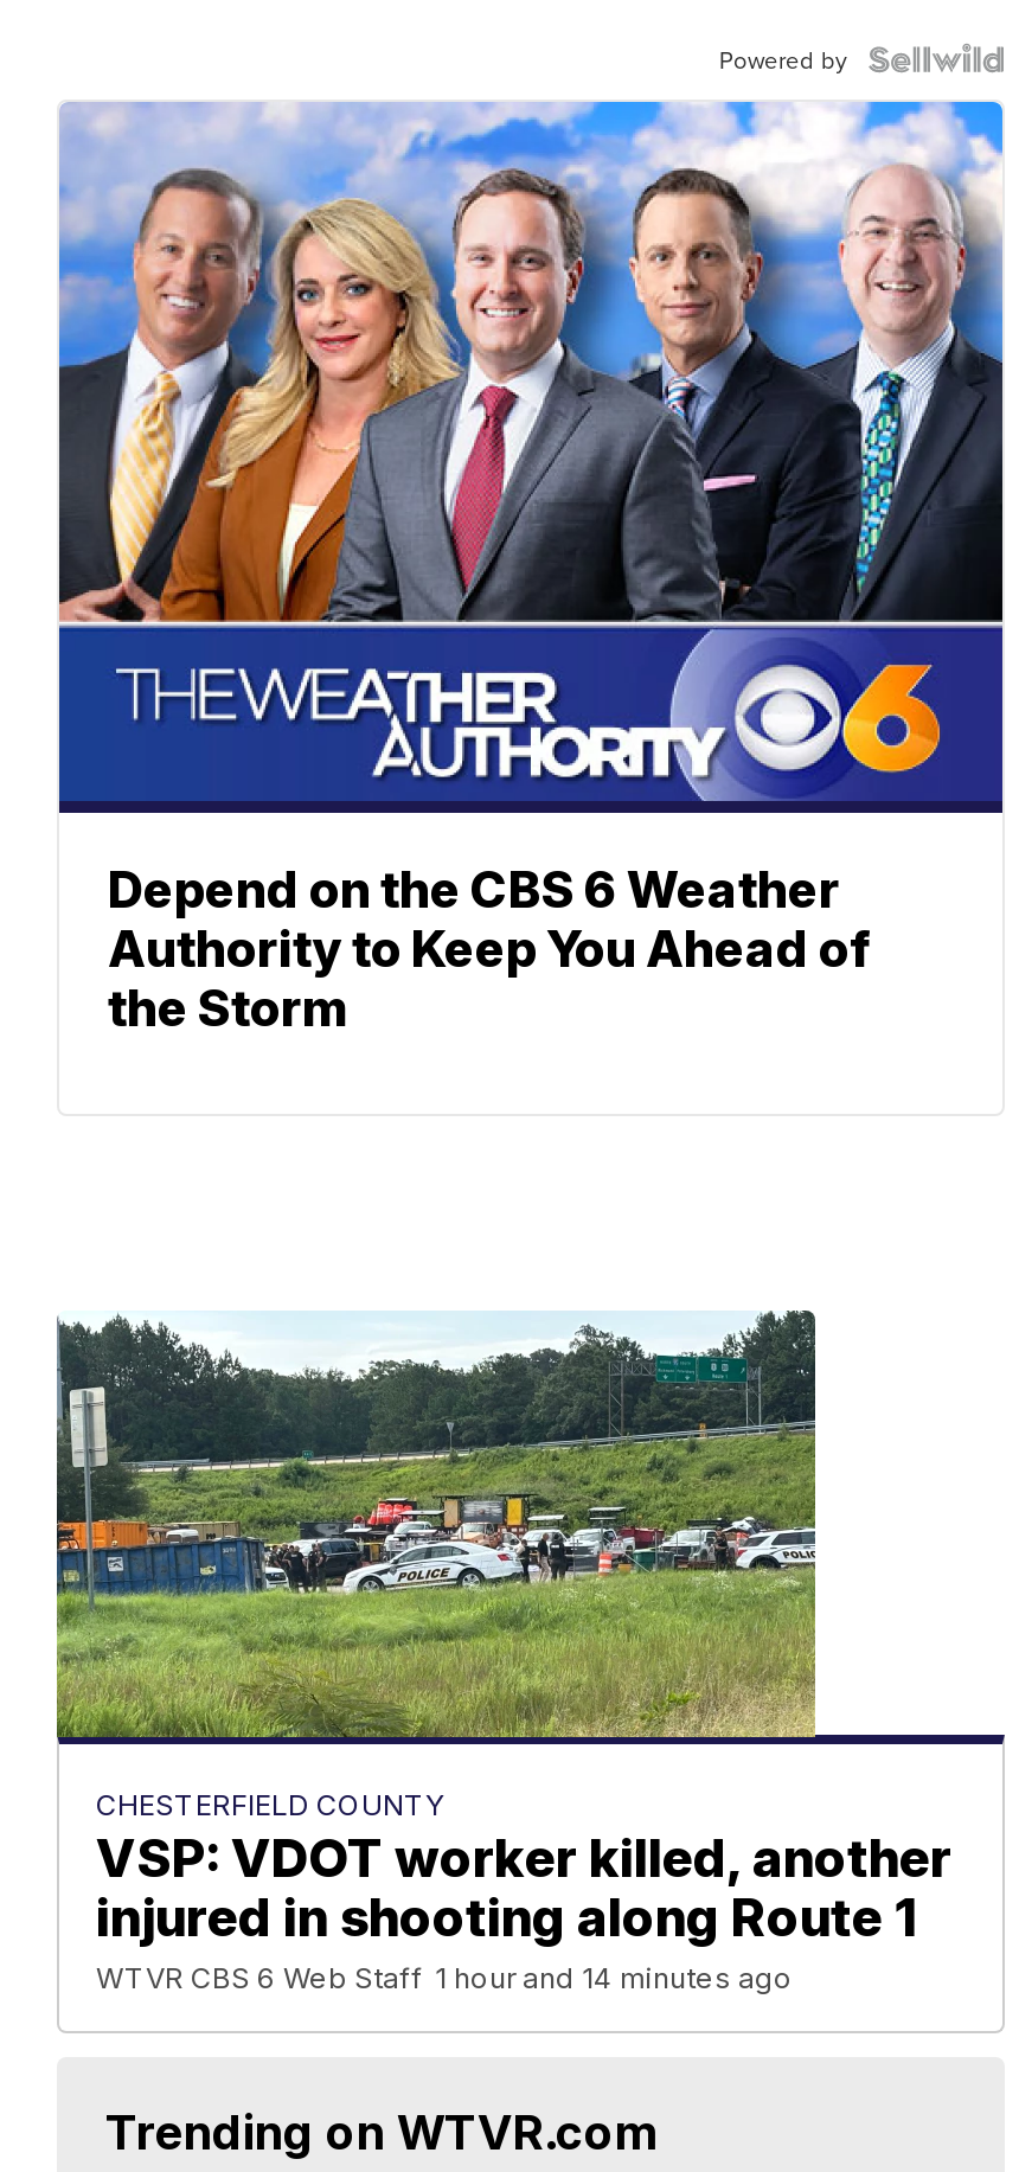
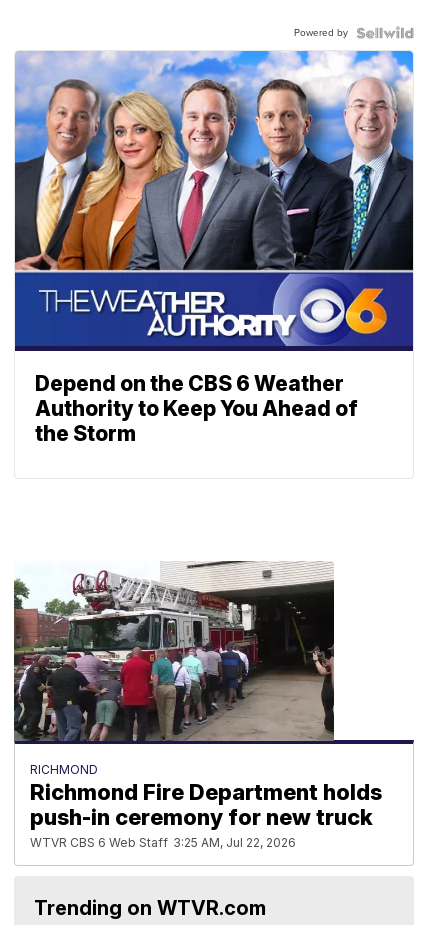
- [image]
- CHESTERFIELD COUNTY
- VSP: VDOT worker killed, another
- injured in shooting along Route 1
- WTVR CBS 6 Web Staff 1 hour and 14 minutes ago
+ [image]
+ RICHMOND
+ Richmond Fire Department holds
+ push-in ceremony for new truck
+ WTVR CBS 6 Web Staff 3:25 AM, Jul 22, 2026
